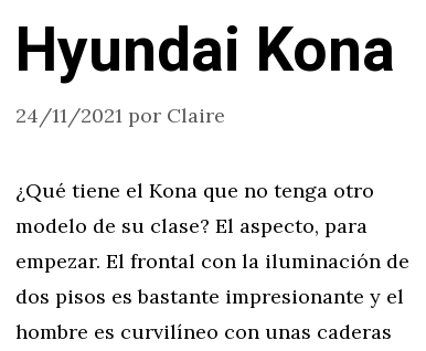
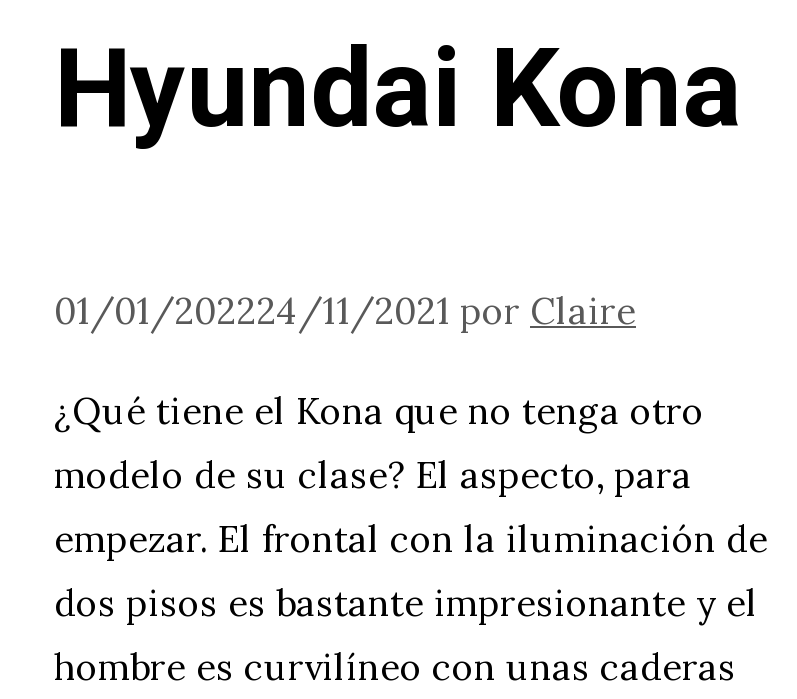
- 24/11/2021 por Claire
+ 01/01/202224/11/2021 por Claire
